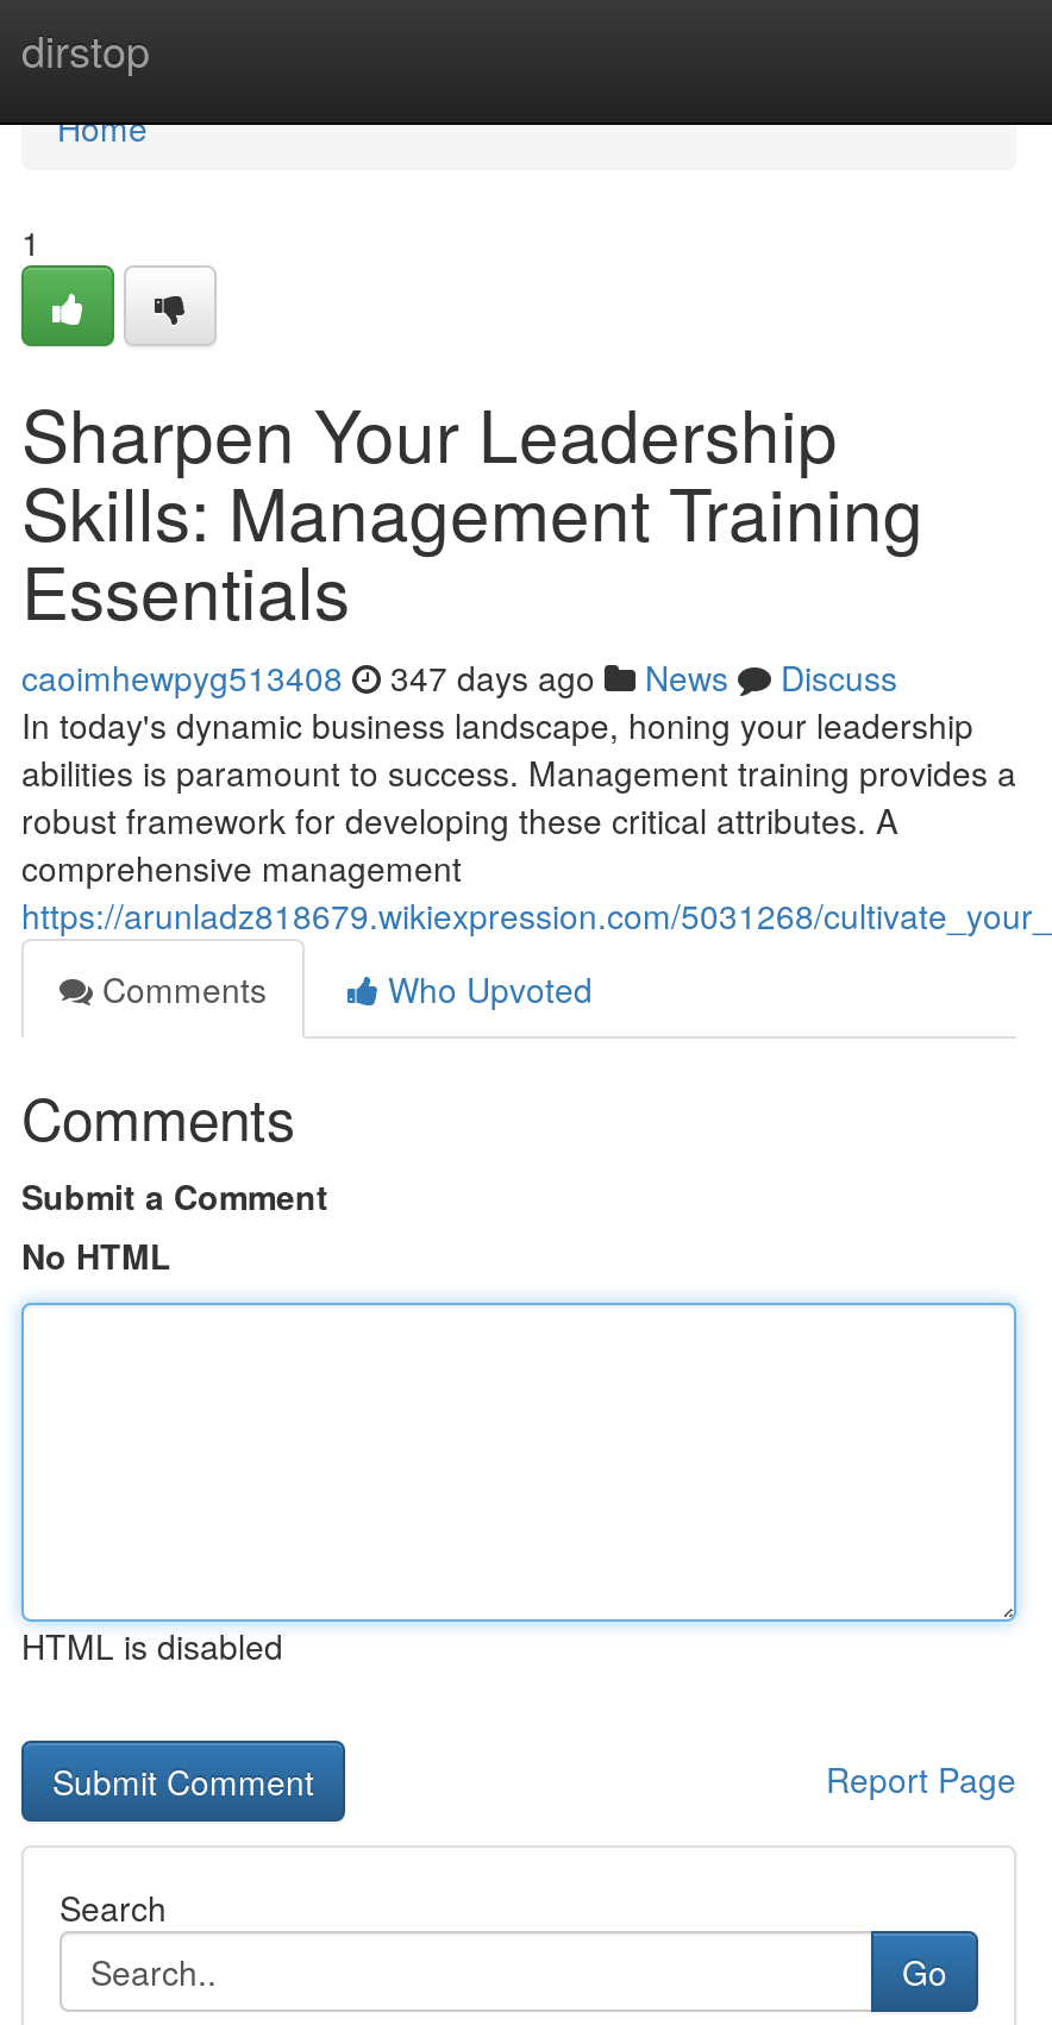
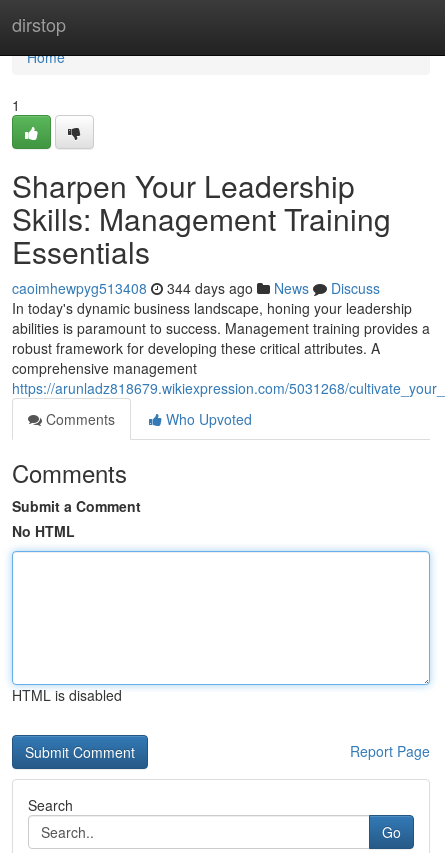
- caoimhewpyg513408 347 days ago News Discuss
+ caoimhewpyg513408 344 days ago News Discuss
